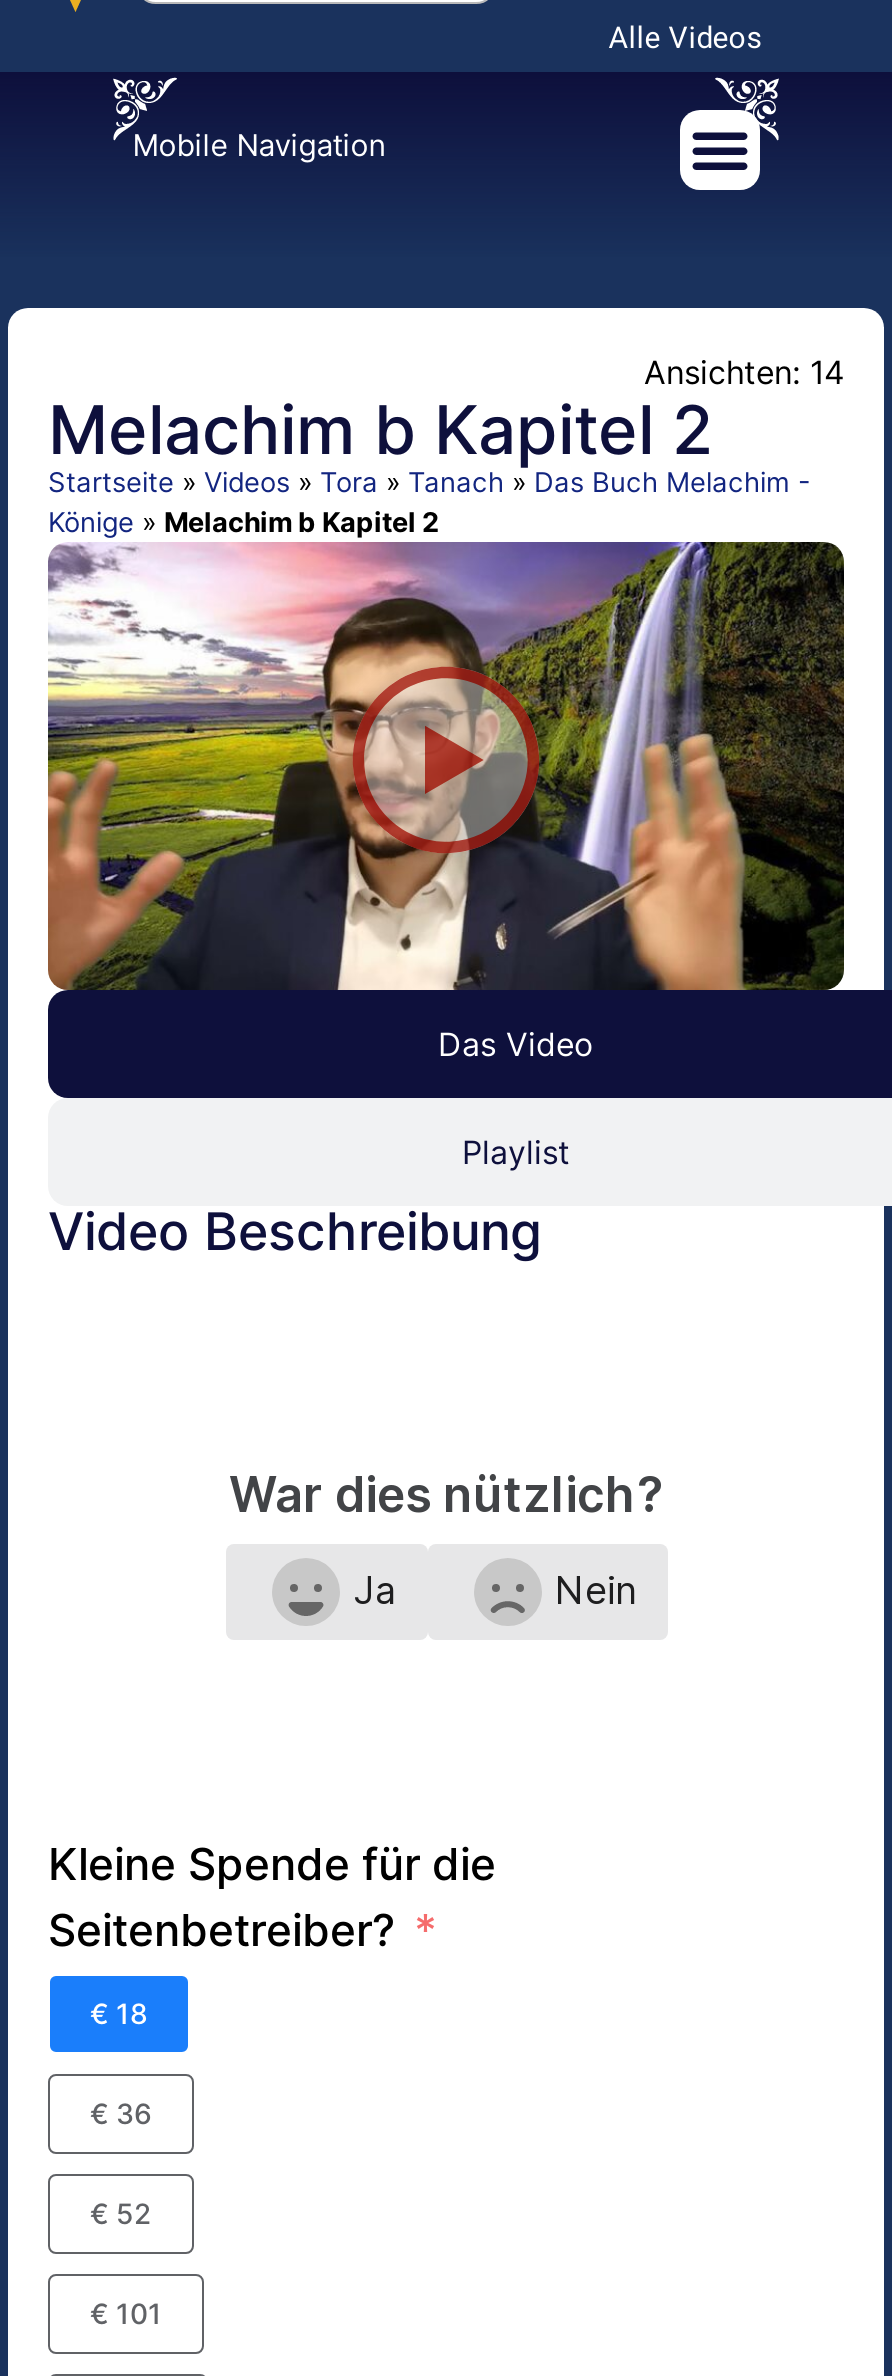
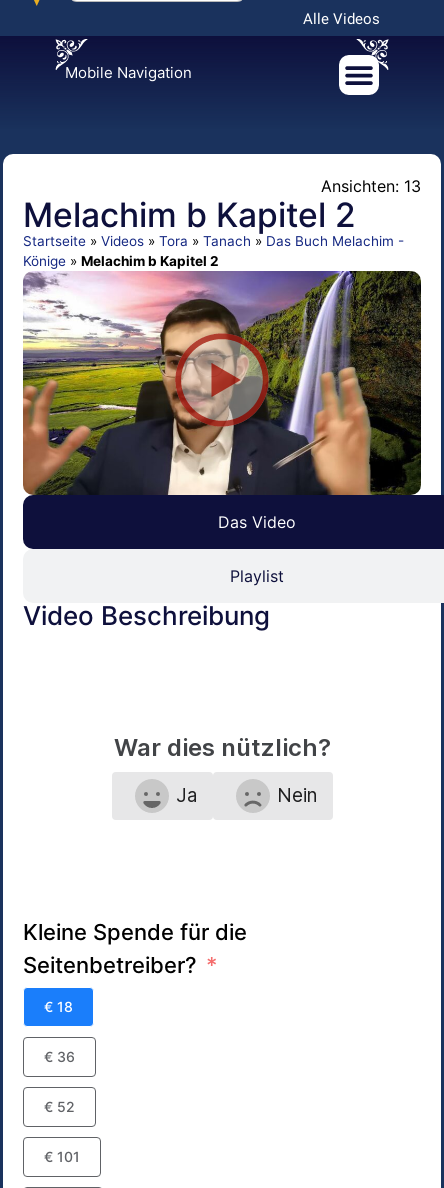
- Ansichten: 14
+ Ansichten: 13
